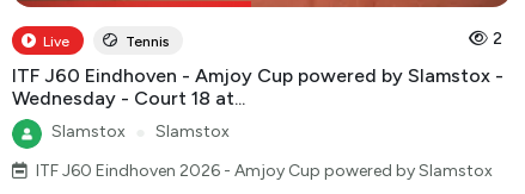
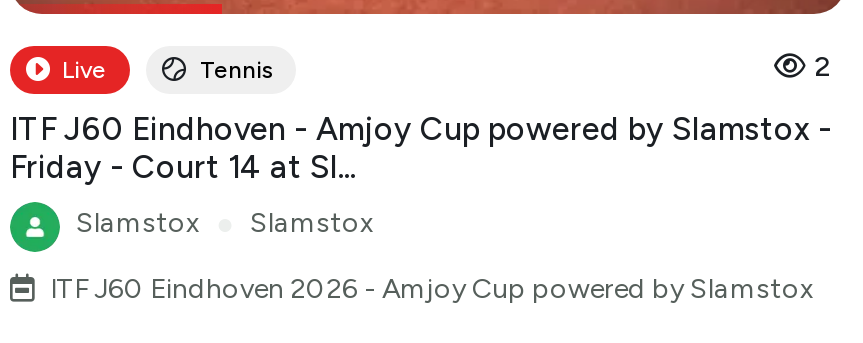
- Wednesday - Court 18 at...
+ Friday - Court 14 at Sl...
